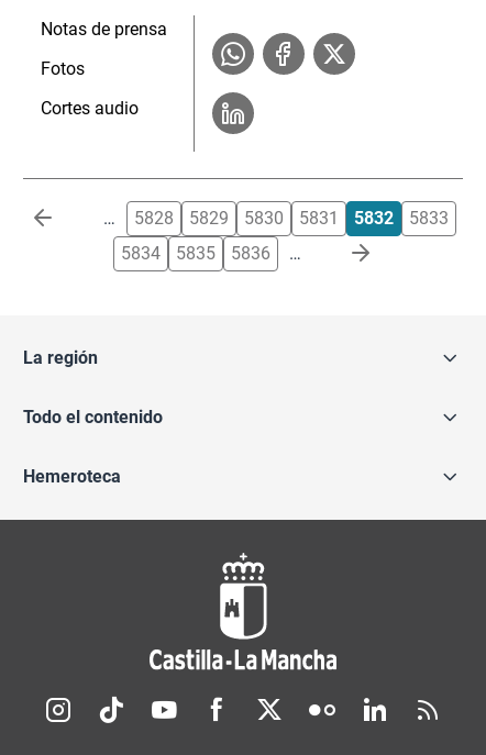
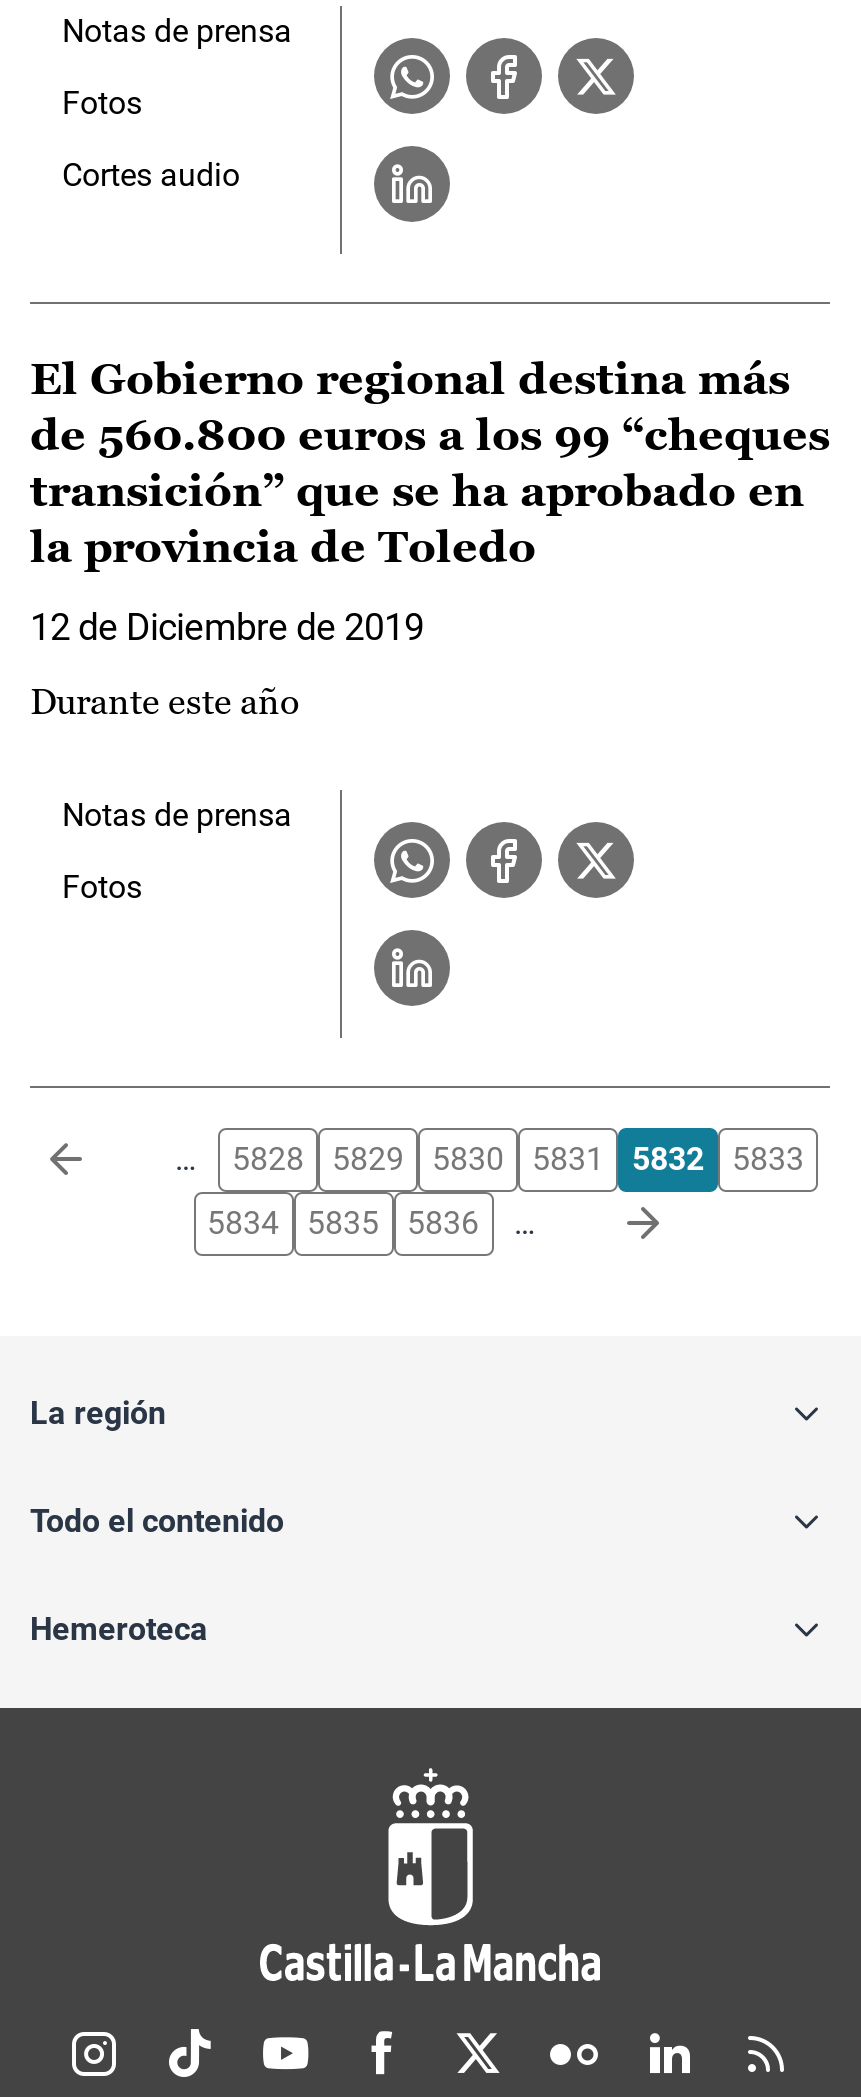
+ El Gobierno regional destina más
+ de 560.800 euros a los 99 “cheques
+ transición” que se ha aprobado en
+ la provincia de Toledo
+ 12 de Diciembre de 2019
+ Durante este año
+ Notas de prensa
+ Fotos
